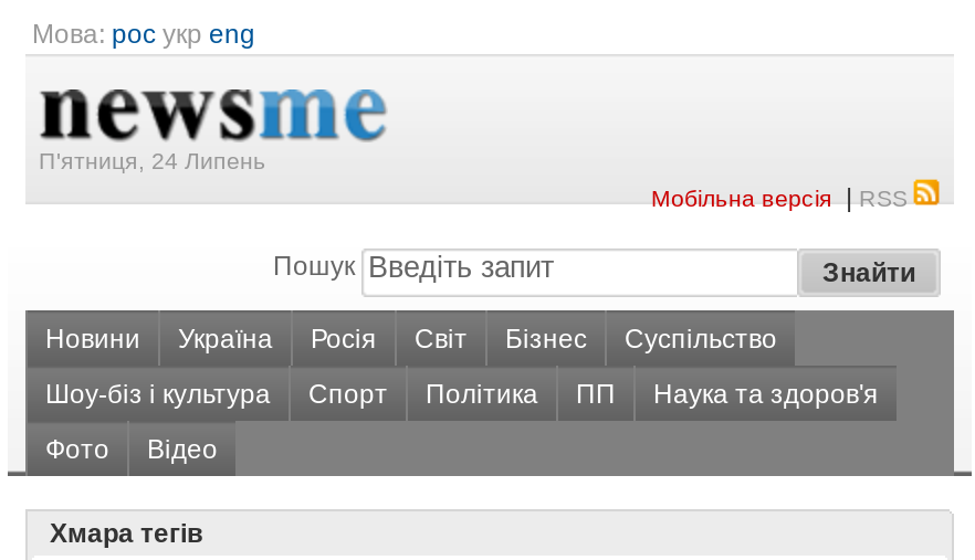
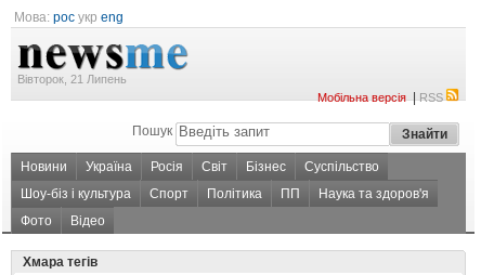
- П'ятниця, 24 Липень
+ Вівторок, 21 Липень
